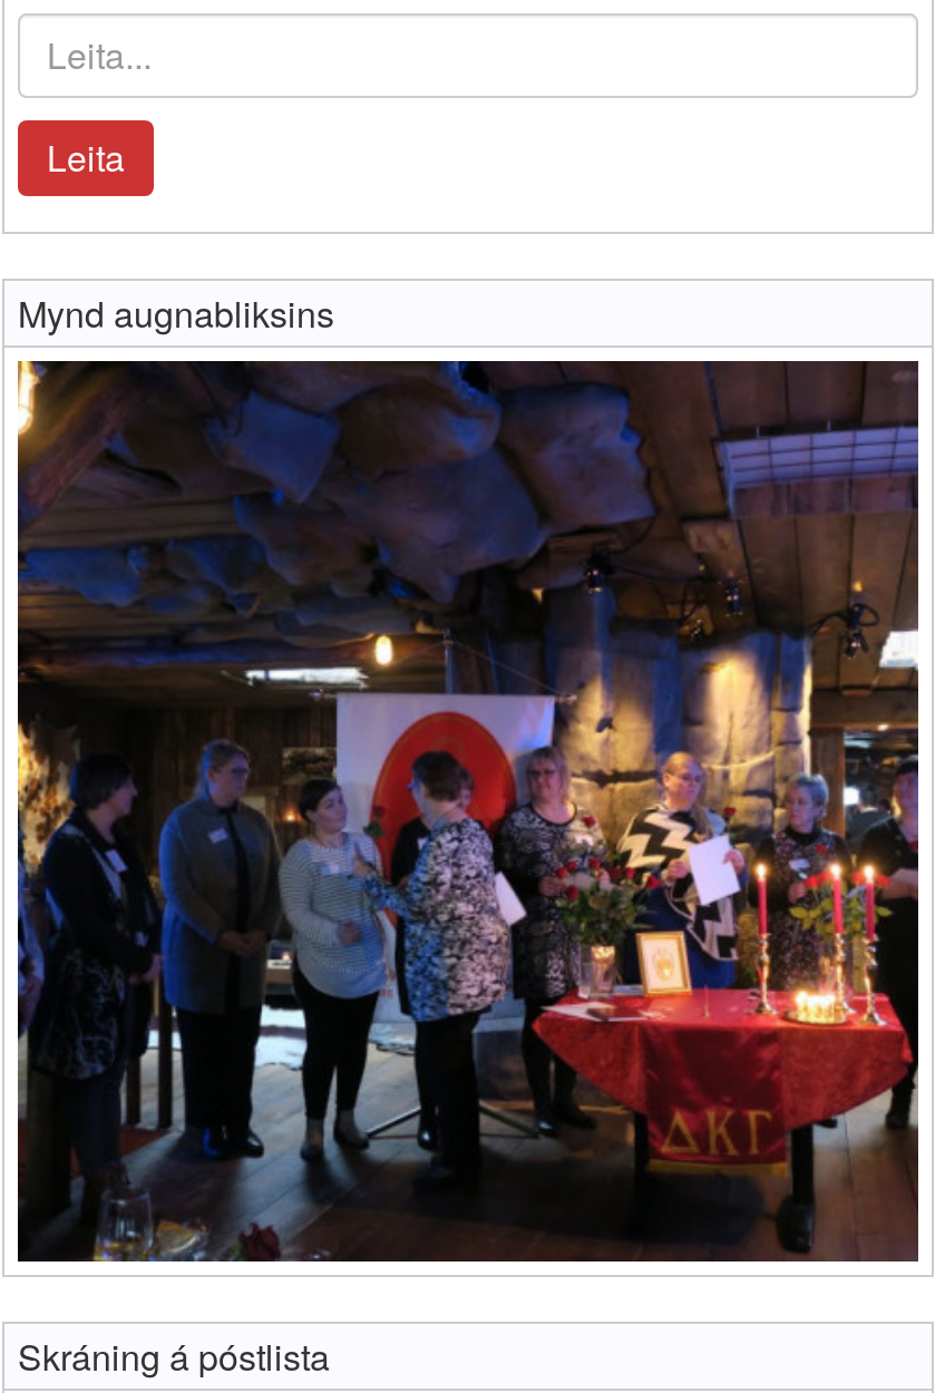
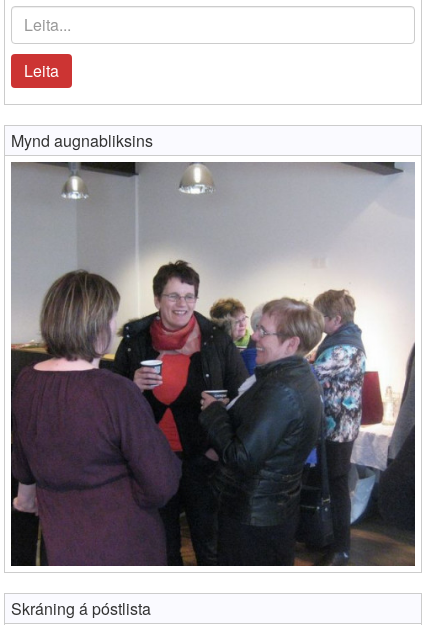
- [image]
+ [image]
